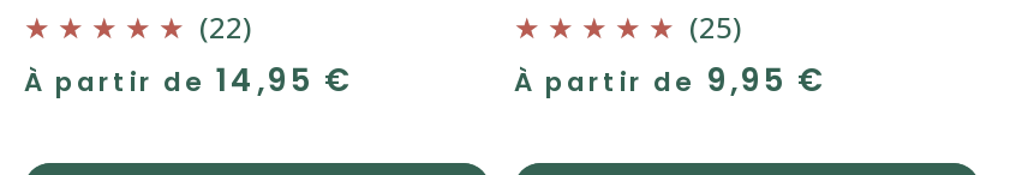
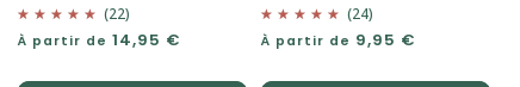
- (25)
+ (24)
